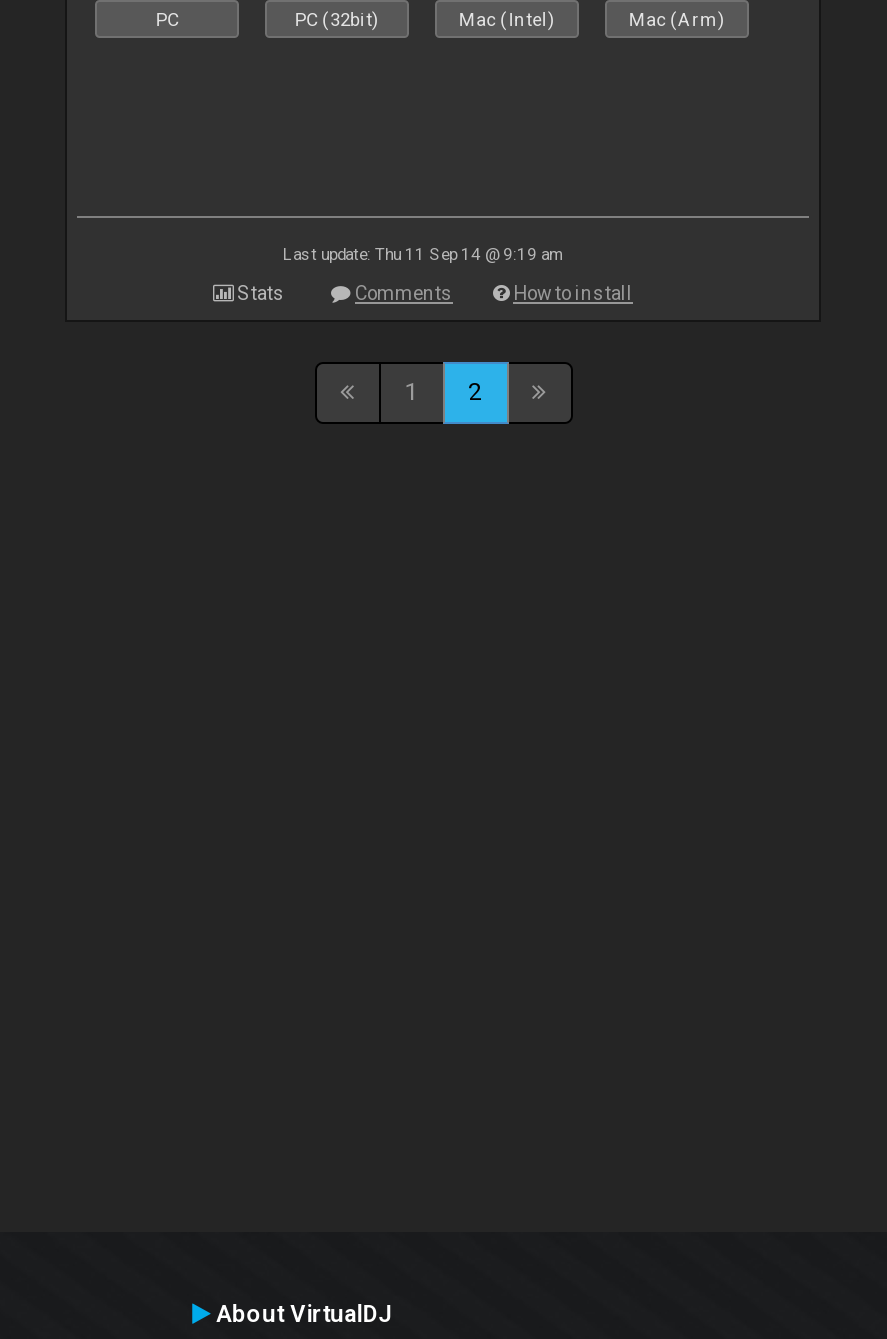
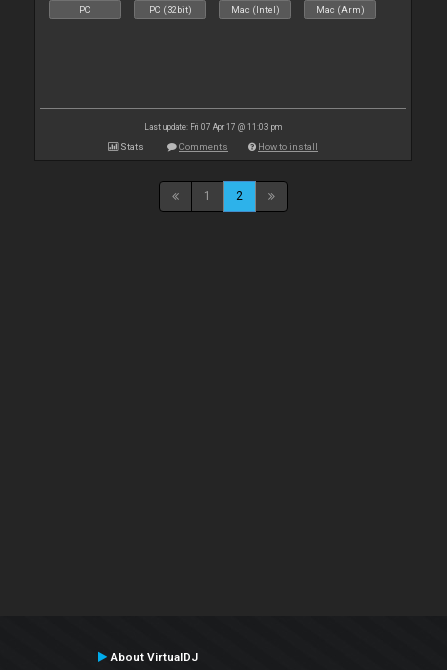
- Last update: Thu 11 Sep 14 @ 9:19 am
+ Last update: Fri 07 Apr 17 @ 11:03 pm
